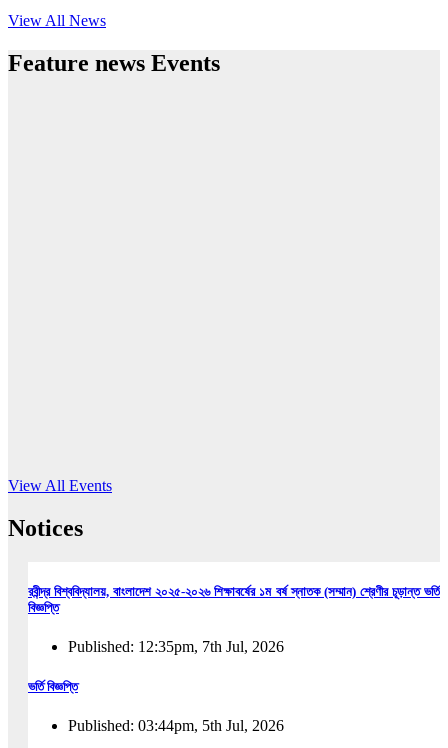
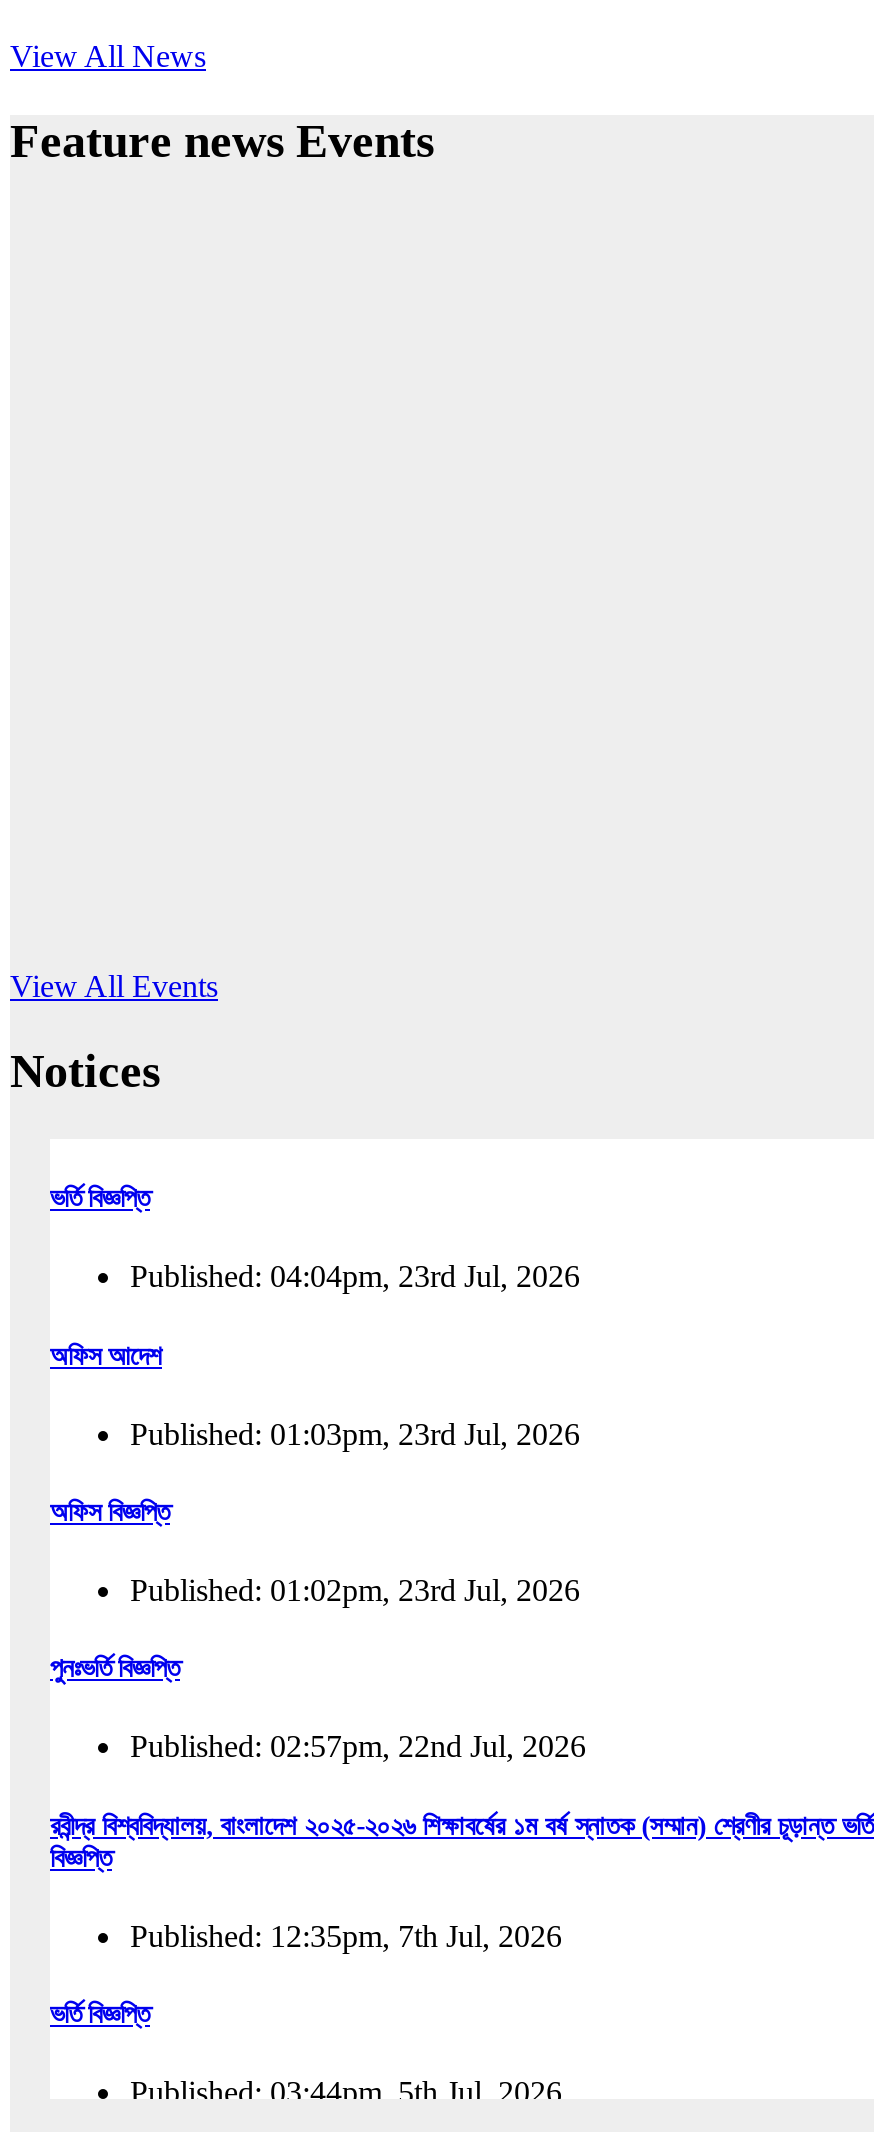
+ ভর্তি বিজ্ঞপ্তি
+ Published: 04:04pm, 23rd Jul, 2026
+ অফিস আদেশ
+ Published: 01:03pm, 23rd Jul, 2026
+ অফিস বিজ্ঞপ্তি
+ Published: 01:02pm, 23rd Jul, 2026
+ পুনঃভর্তি বিজ্ঞপ্তি
+ Published: 02:57pm, 22nd Jul, 2026
